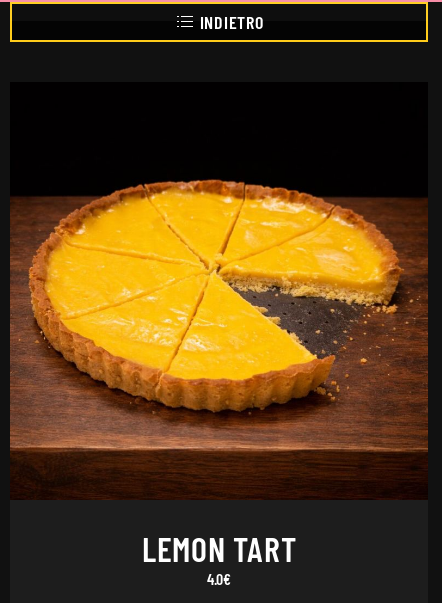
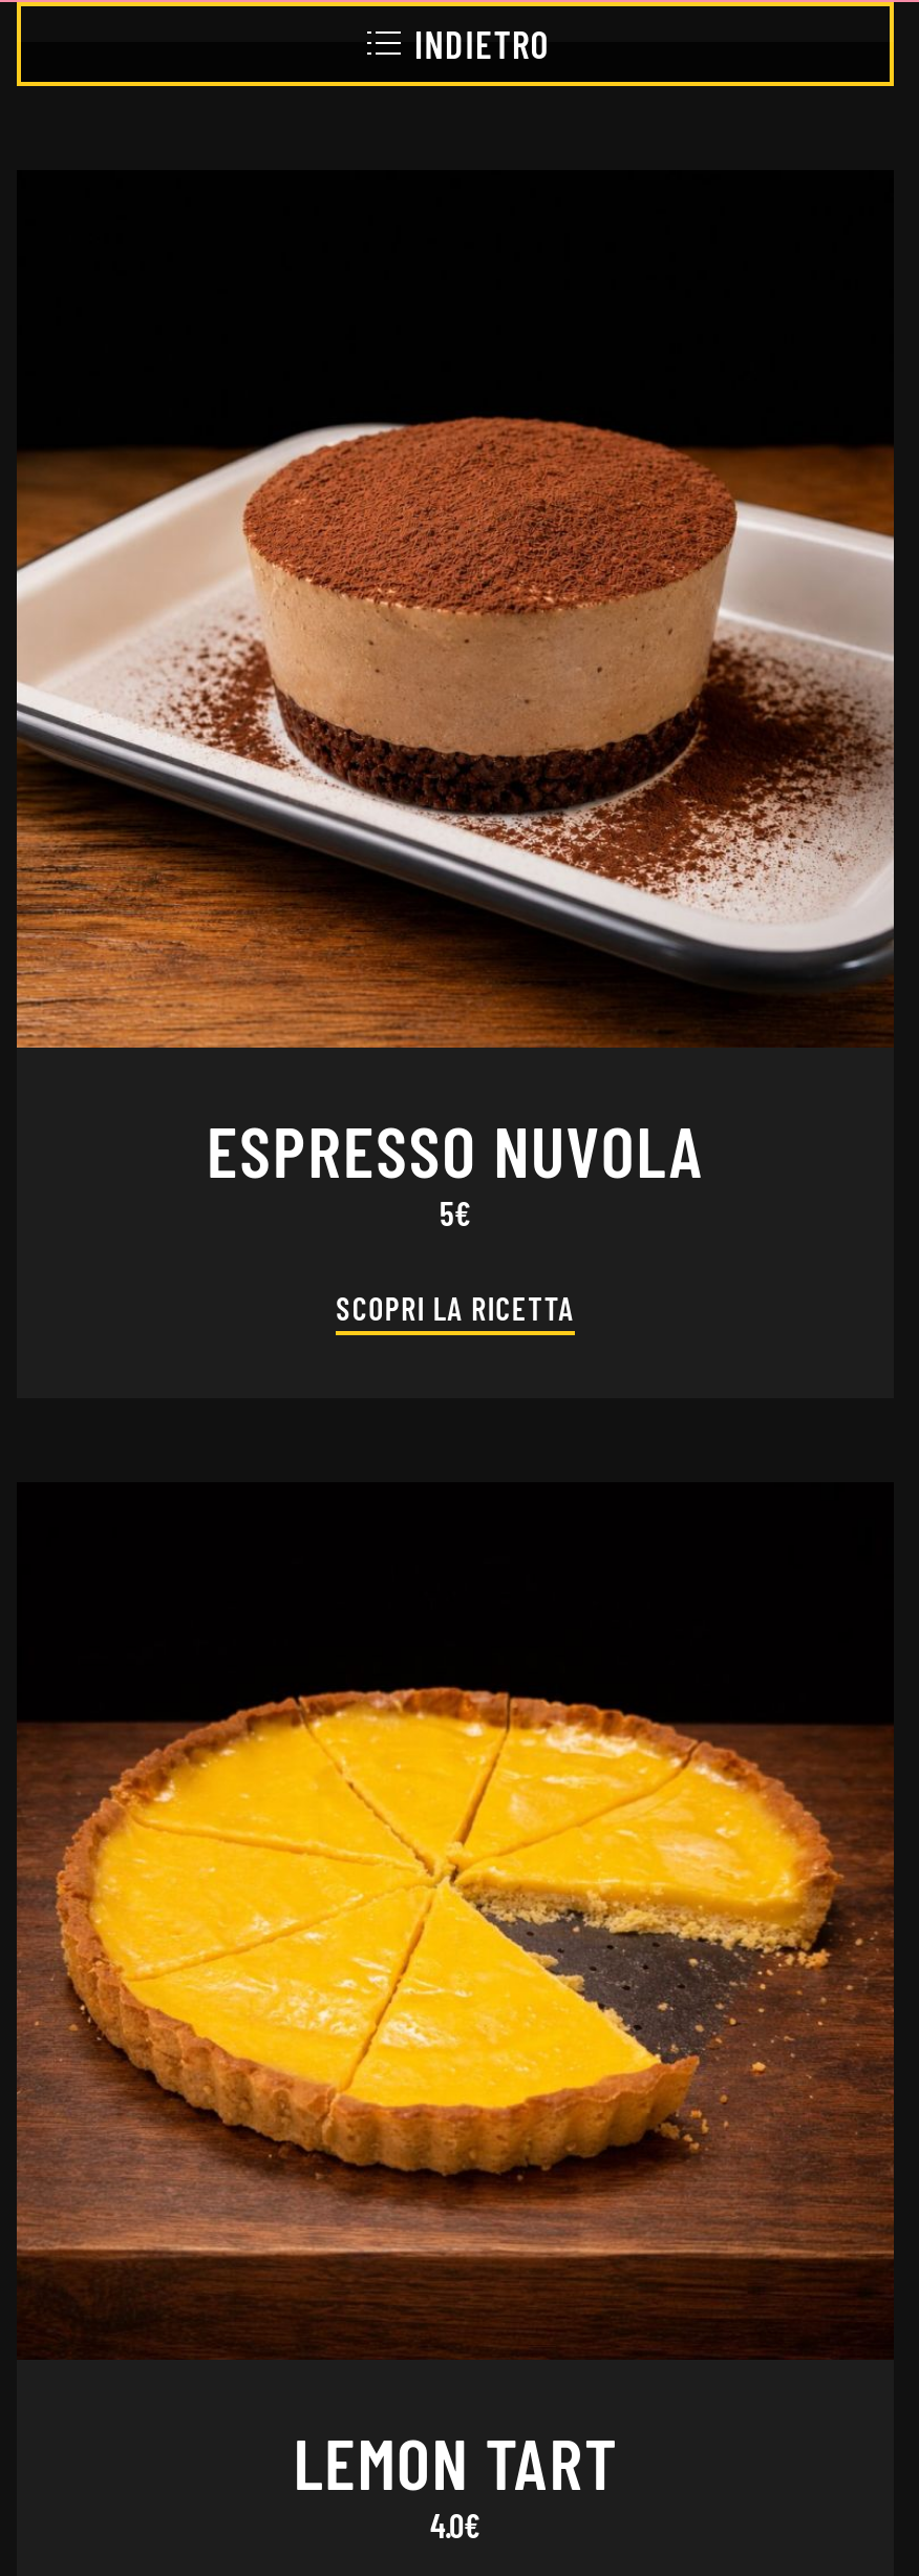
+ [image]
+ ESPRESSO NUVOLA
+ 5€
+ SCOPRI LA RICETTA
